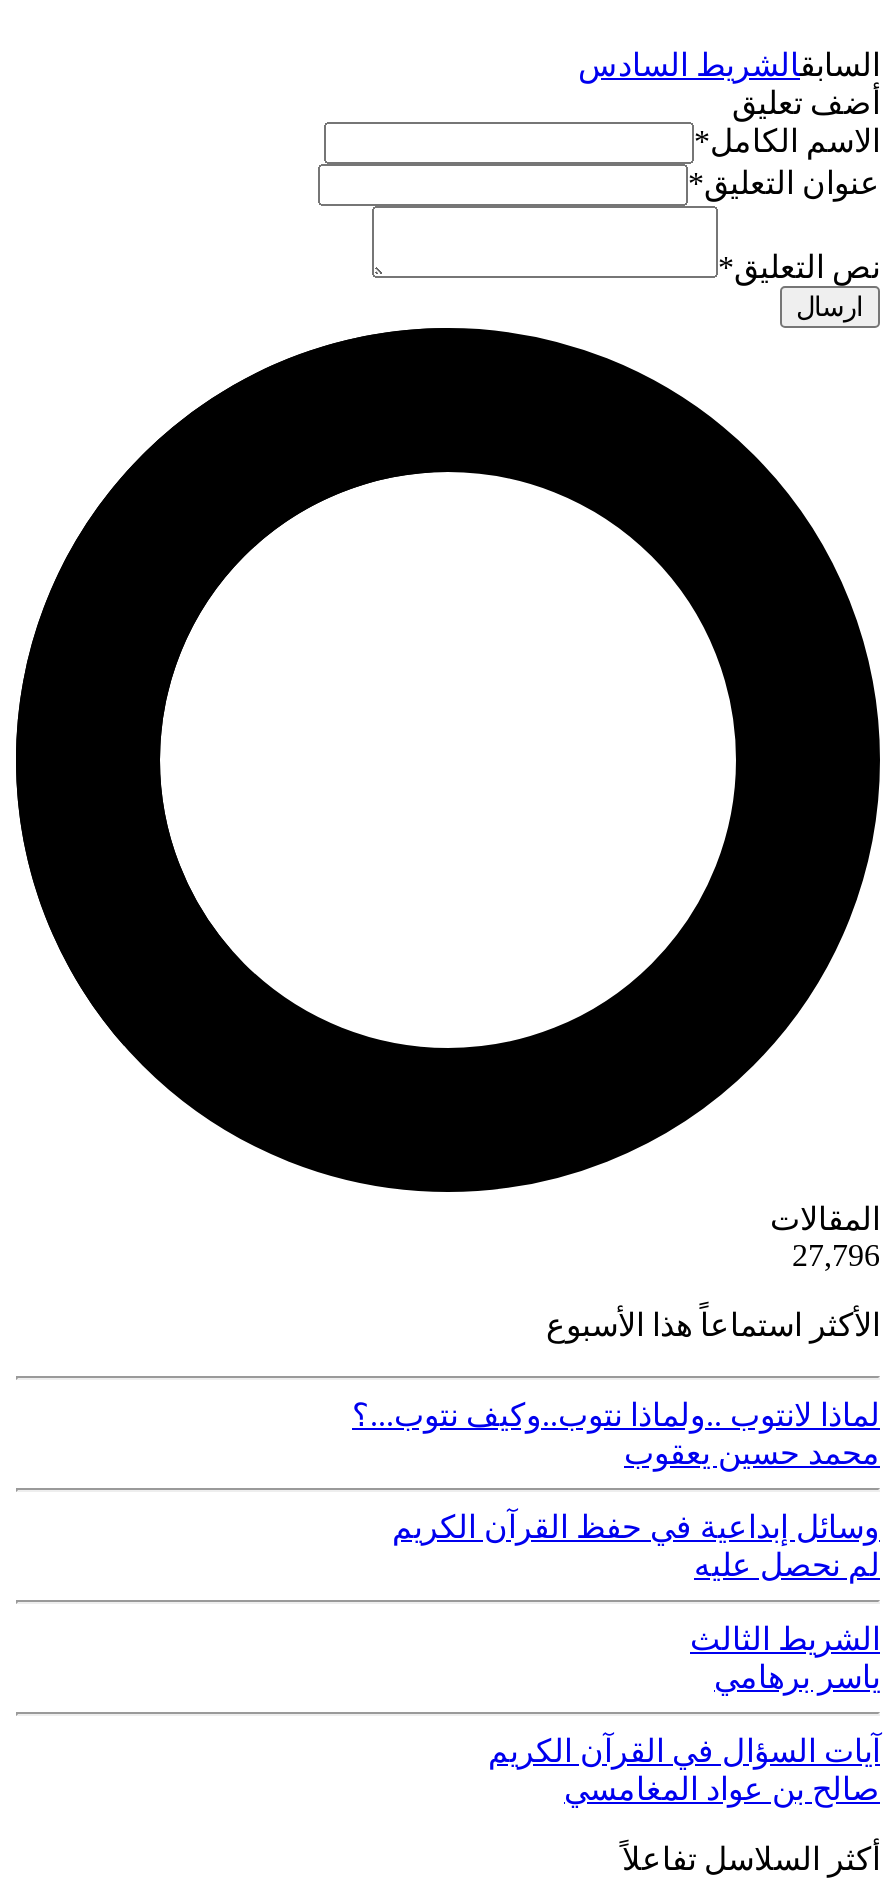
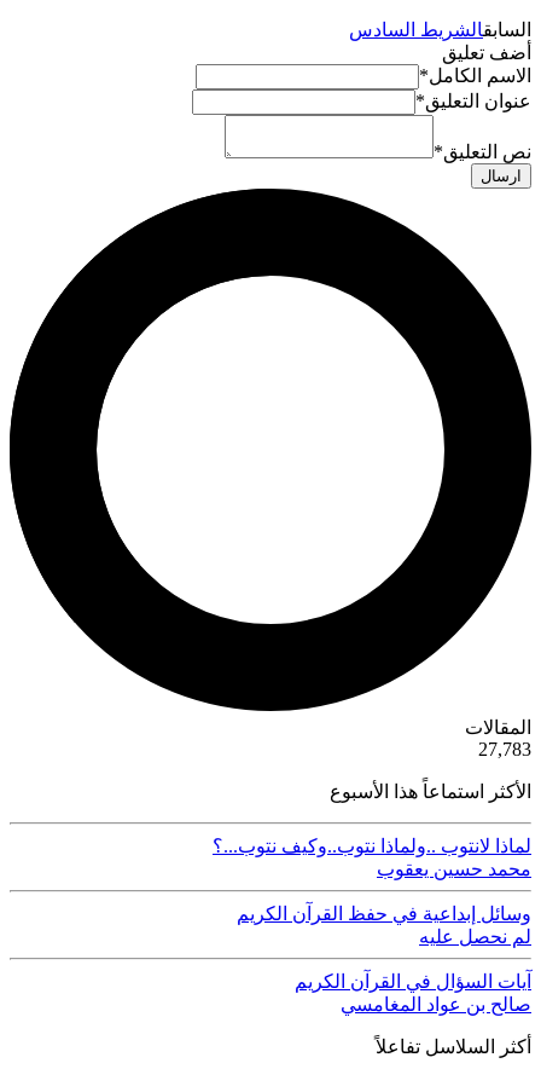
- 27,796
+ 27,783

- الشريط الثالث
- ياسر برهامي
